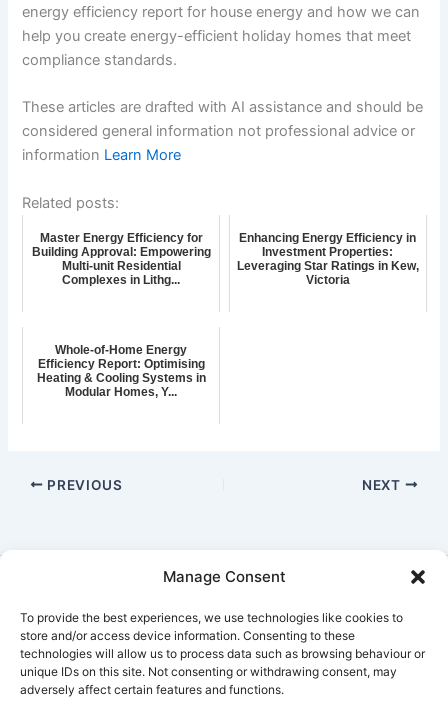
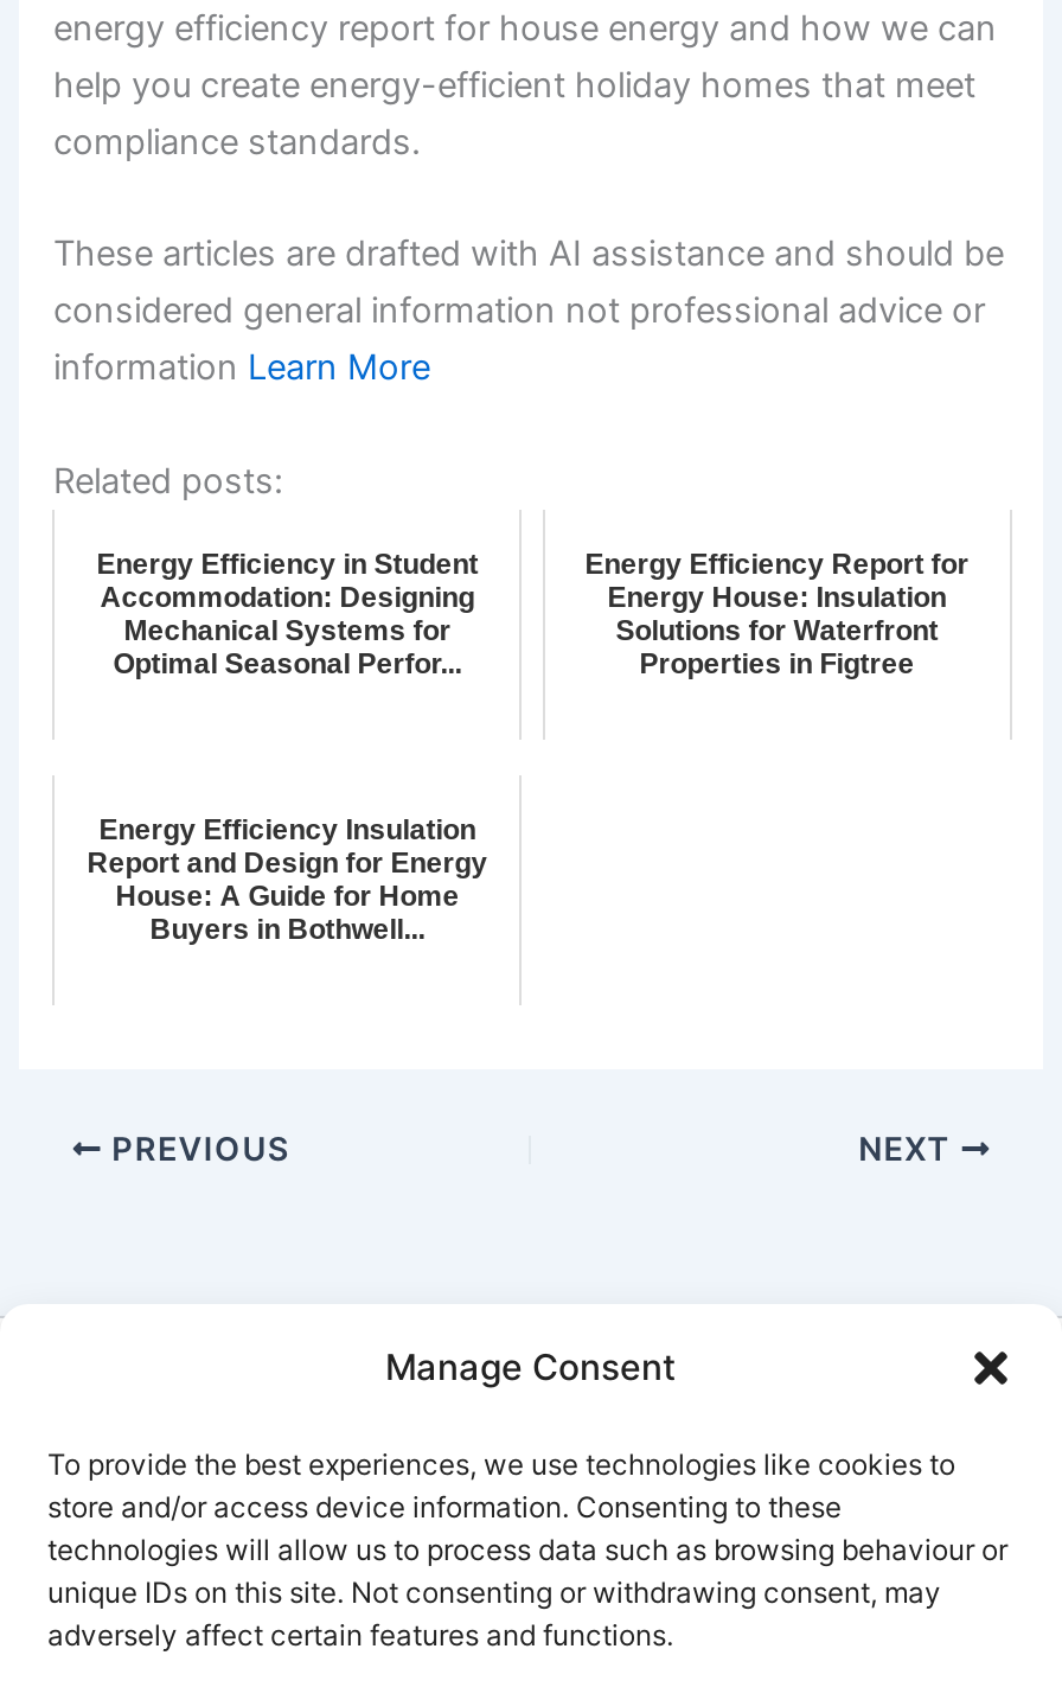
- Master Energy Efficiency for
- Building Approval: Empowering
- Multi-unit Residential
- Complexes in Lithg...
+ Energy Efficiency in Student
+ Accommodation: Designing
+ Mechanical Systems for
+ Optimal Seasonal Perfor...

- Enhancing Energy Efficiency in
- Investment Properties:
- Leveraging Star Ratings in Kew,
- Victoria
+ Energy Efficiency Report for
+ Energy House: Insulation
+ Solutions for Waterfront
+ Properties in Figtree

- Whole-of-Home Energy
- Efficiency Report: Optimising
- Heating & Cooling Systems in
- Modular Homes, Y...
+ Energy Efficiency Insulation
+ Report and Design for Energy
+ House: A Guide for Home
+ Buyers in Bothwell...
